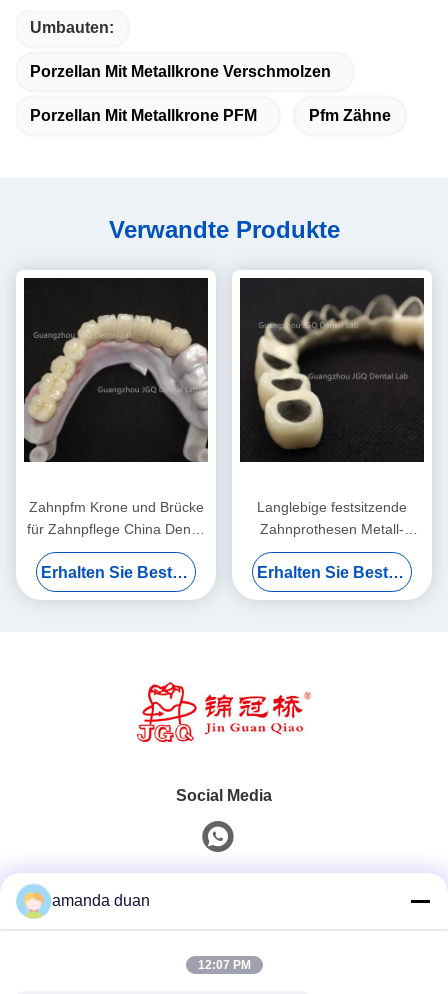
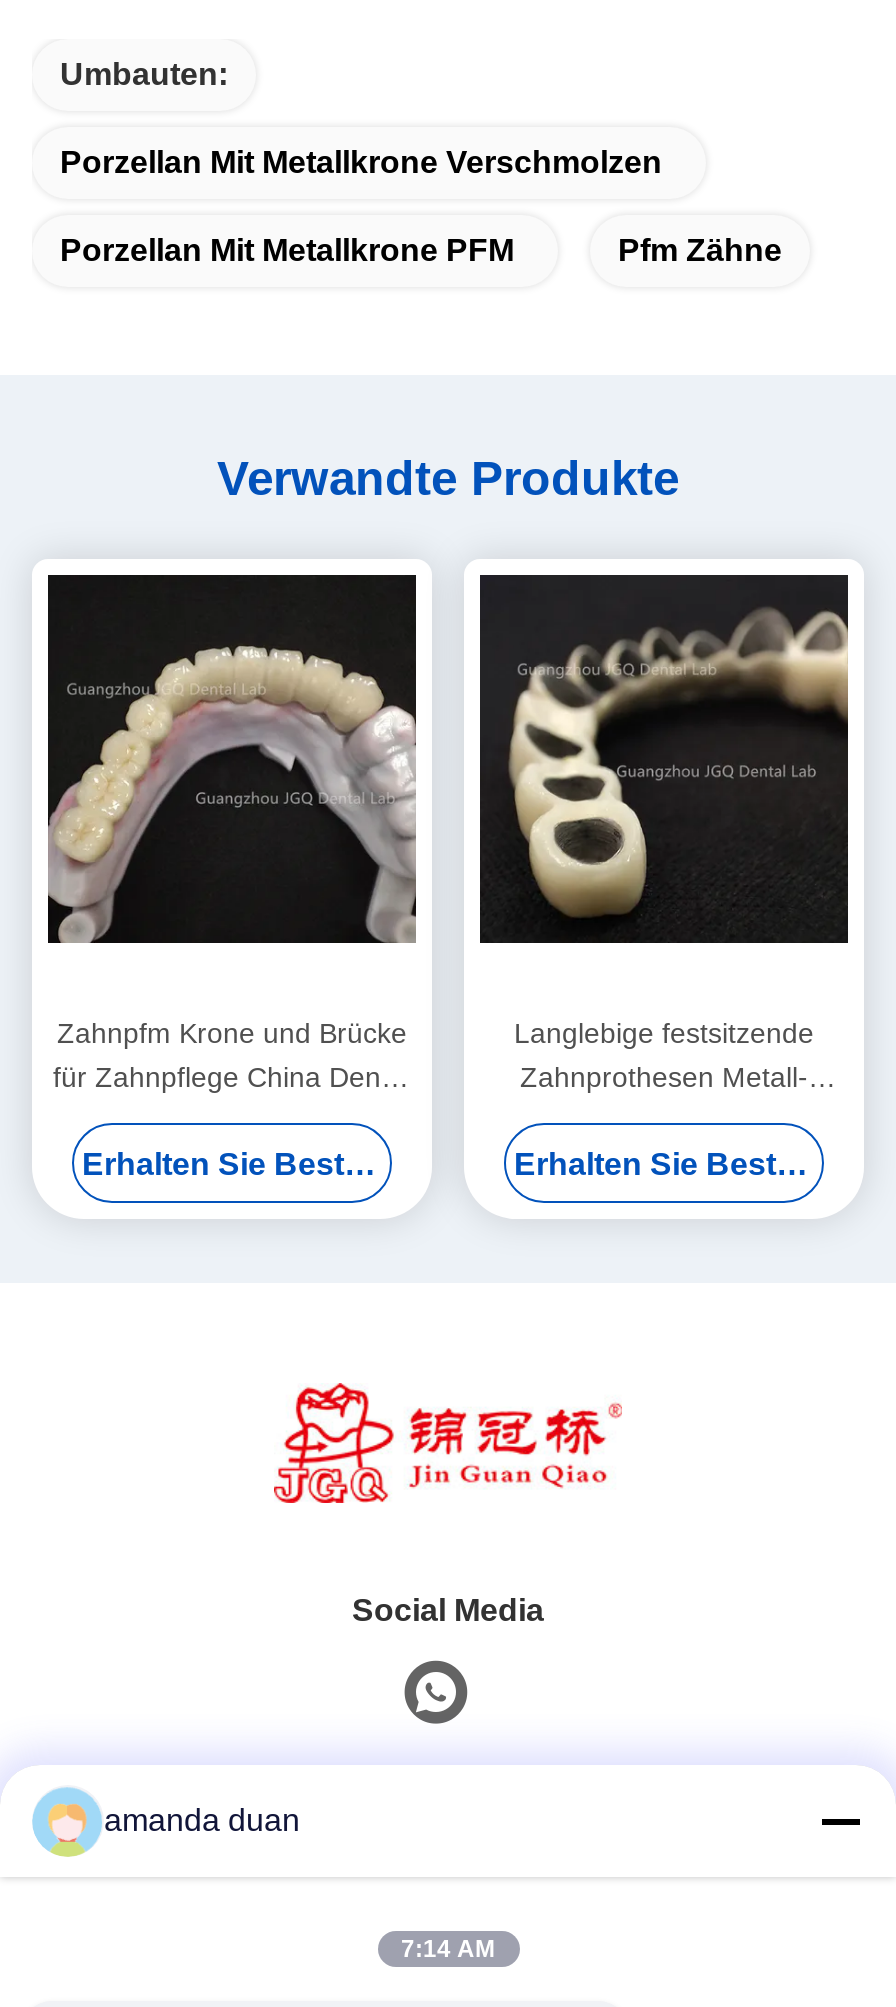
- 12:07 PM
+ 7:14 AM
